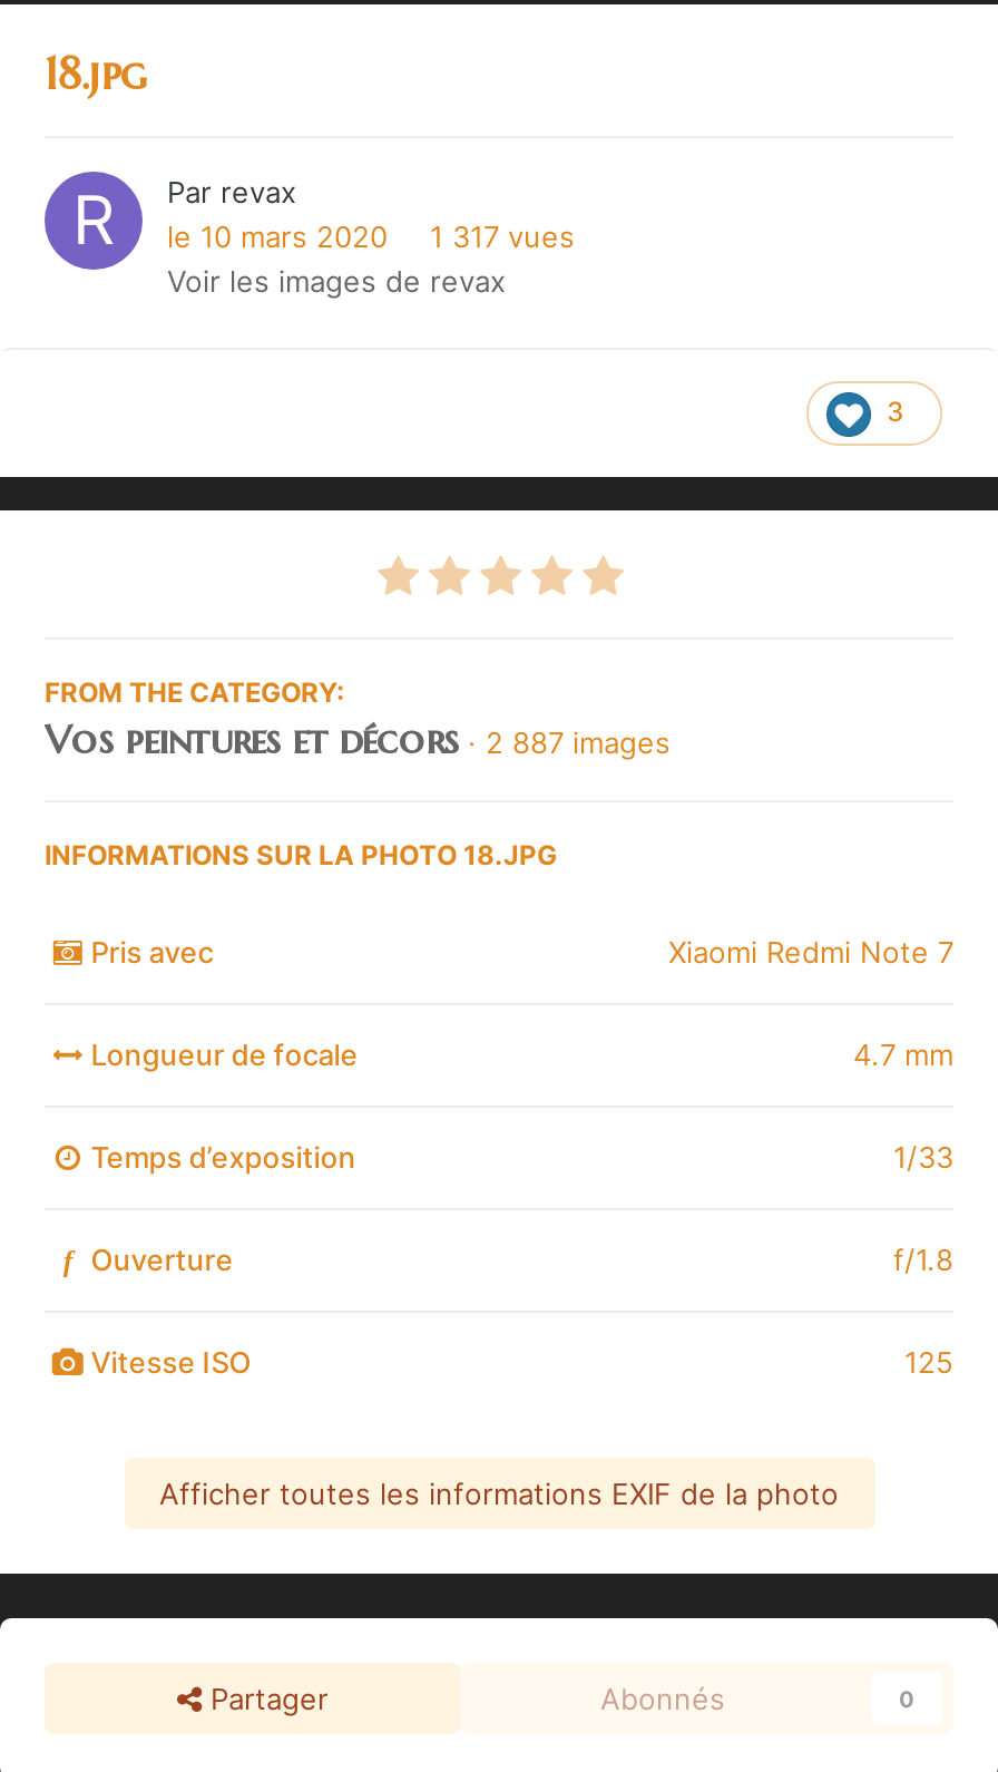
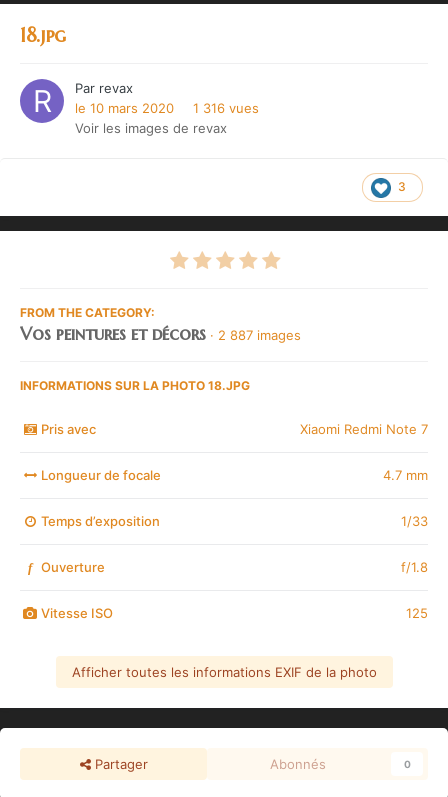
- le 10 mars 2020 1 317 vues
+ le 10 mars 2020 1 316 vues
